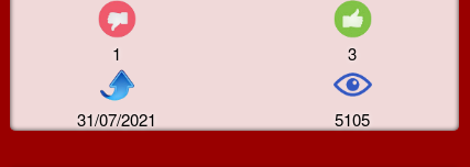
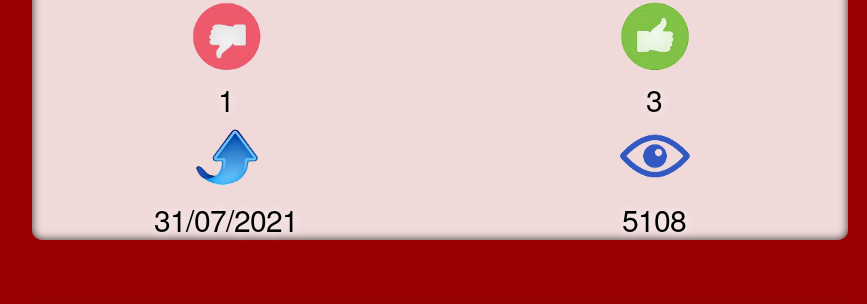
- 5105
+ 5108
